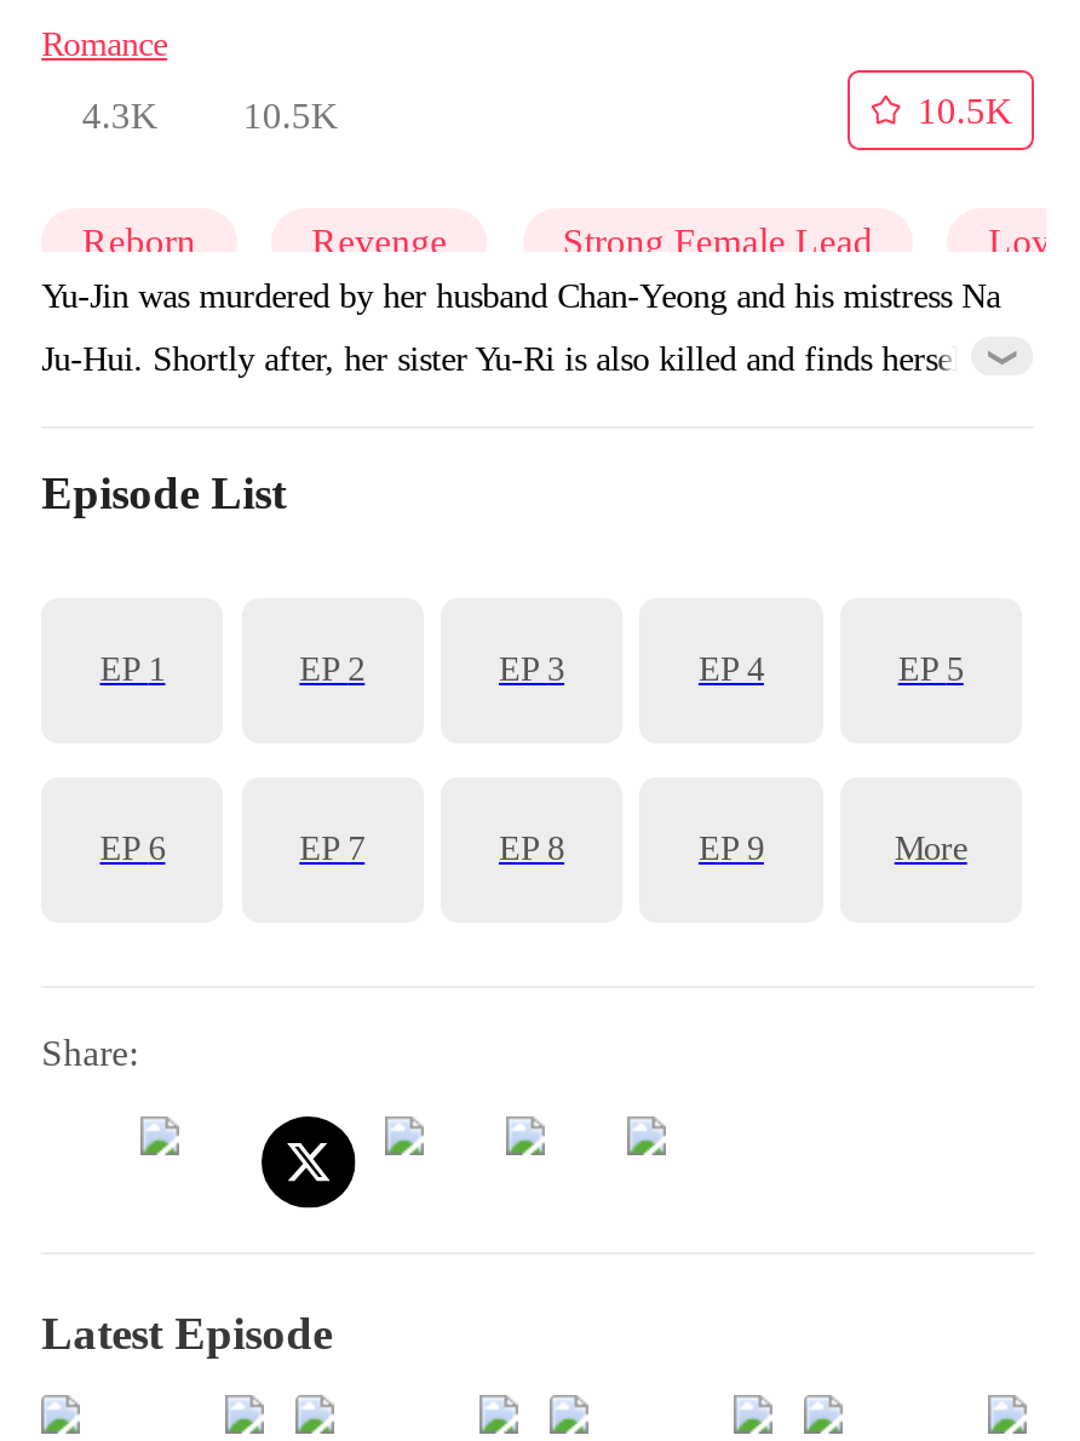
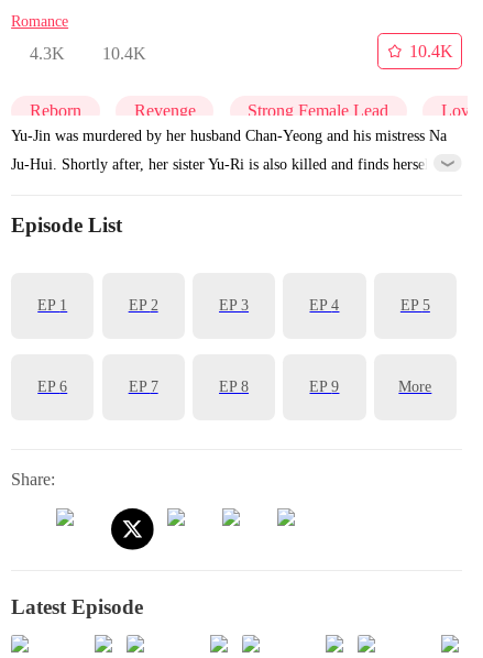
- 10.5K
- 10.5K
+ 10.4K
+ 10.4K
